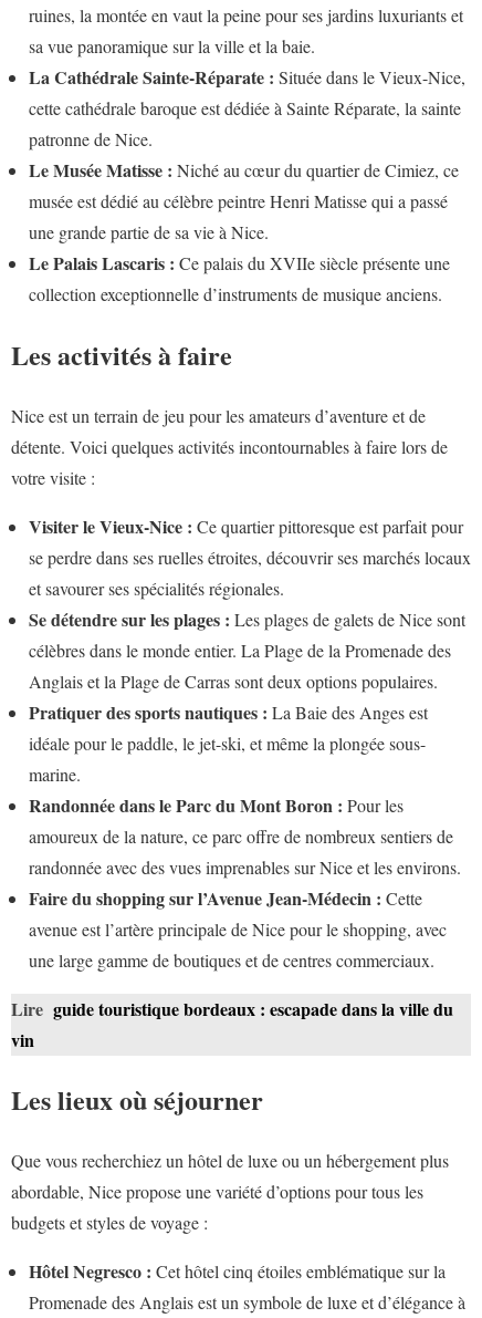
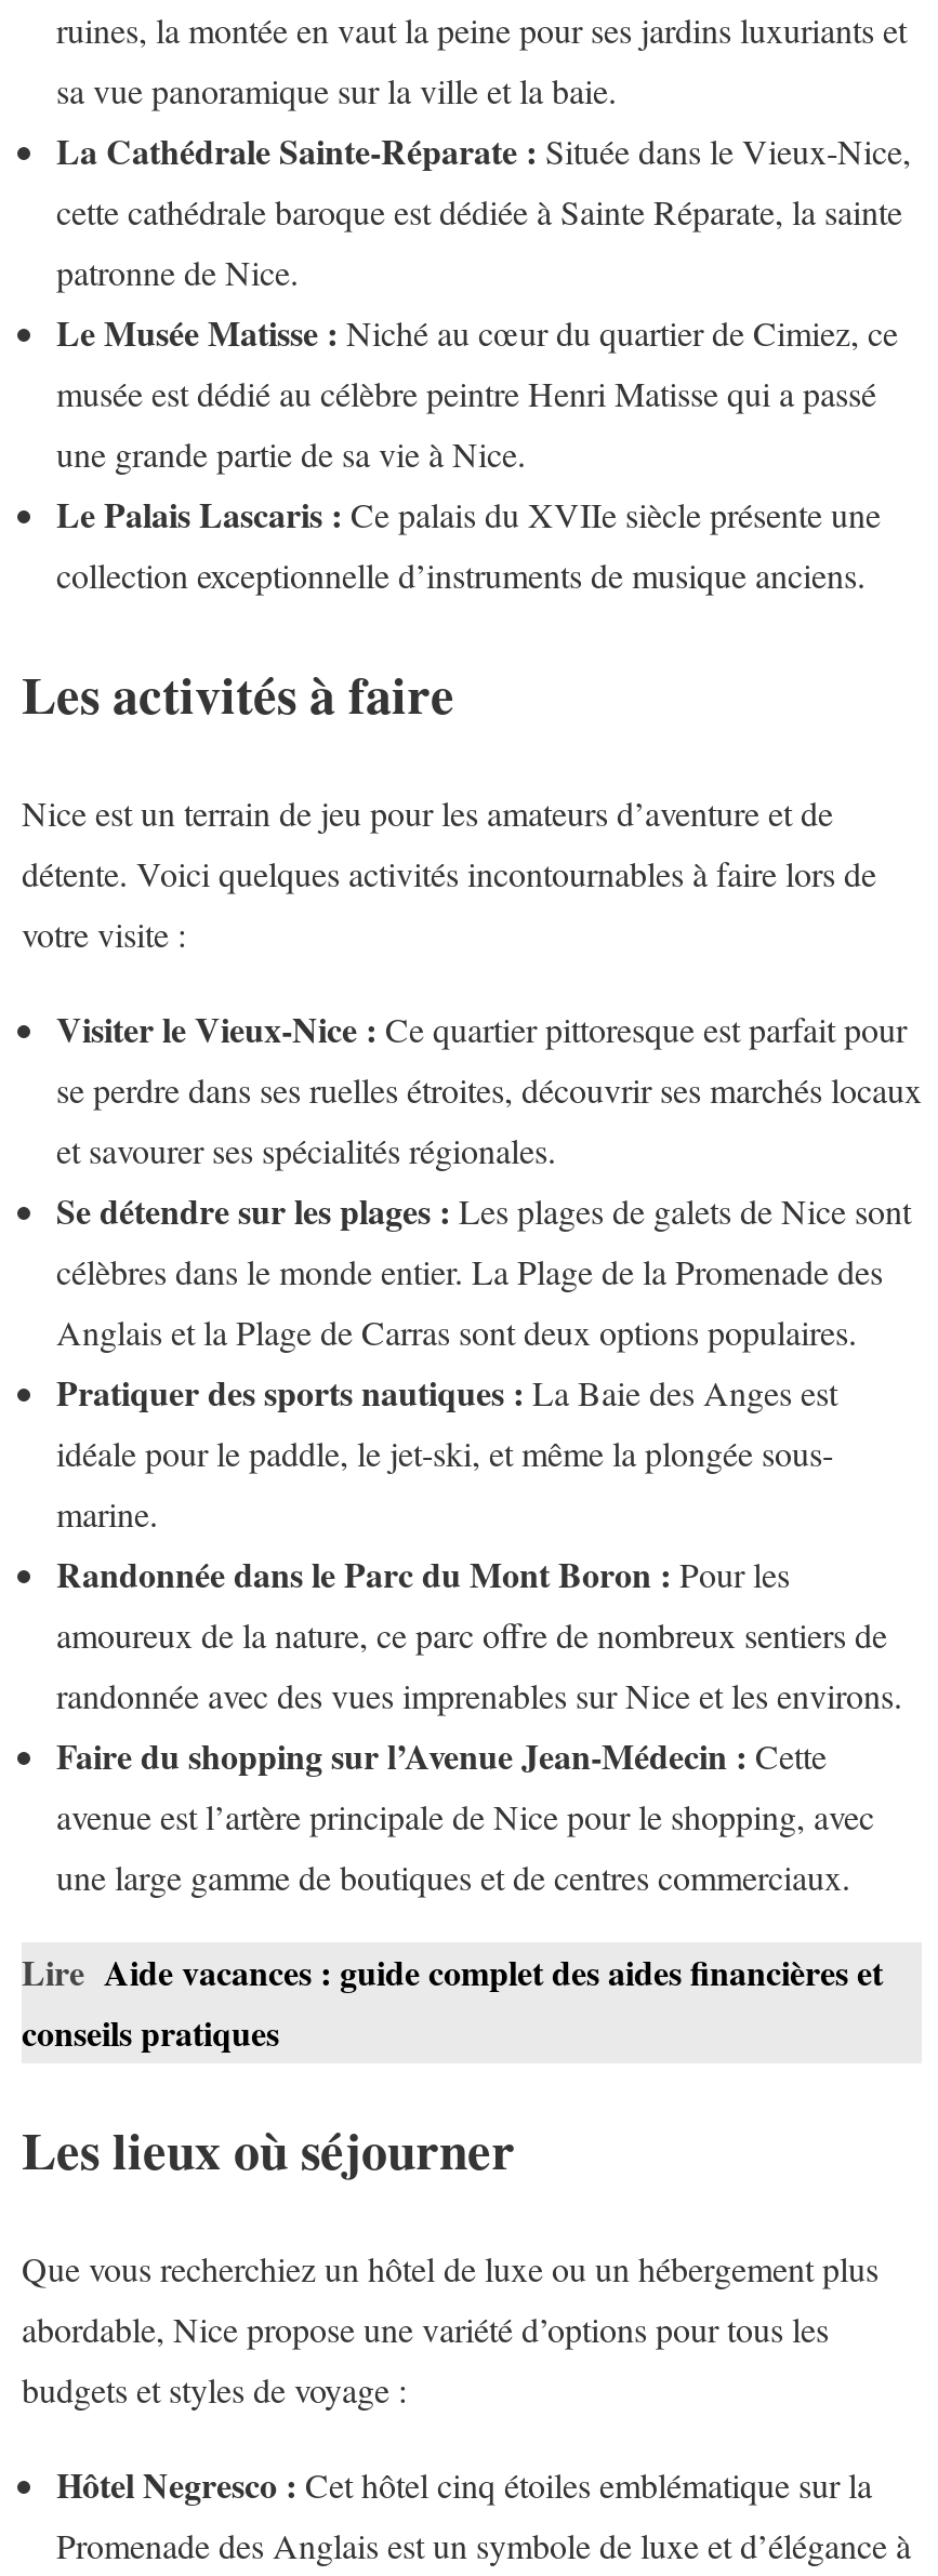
- Lire guide touristique bordeaux : escapade dans la ville du
- vin
+ Lire Aide vacances : guide complet des aides financières et
+ conseils pratiques
